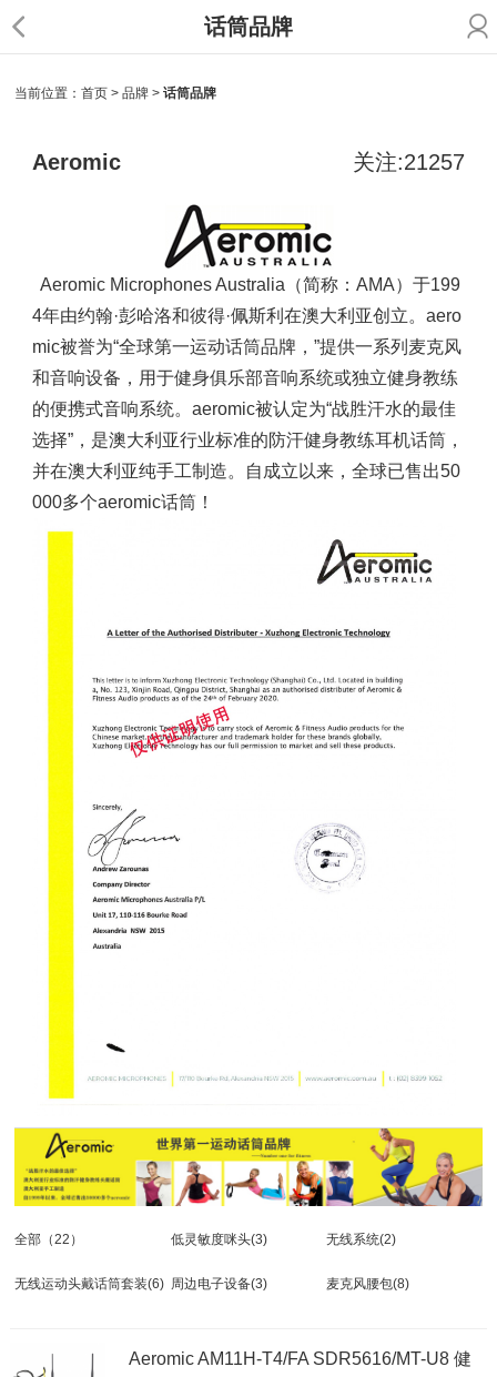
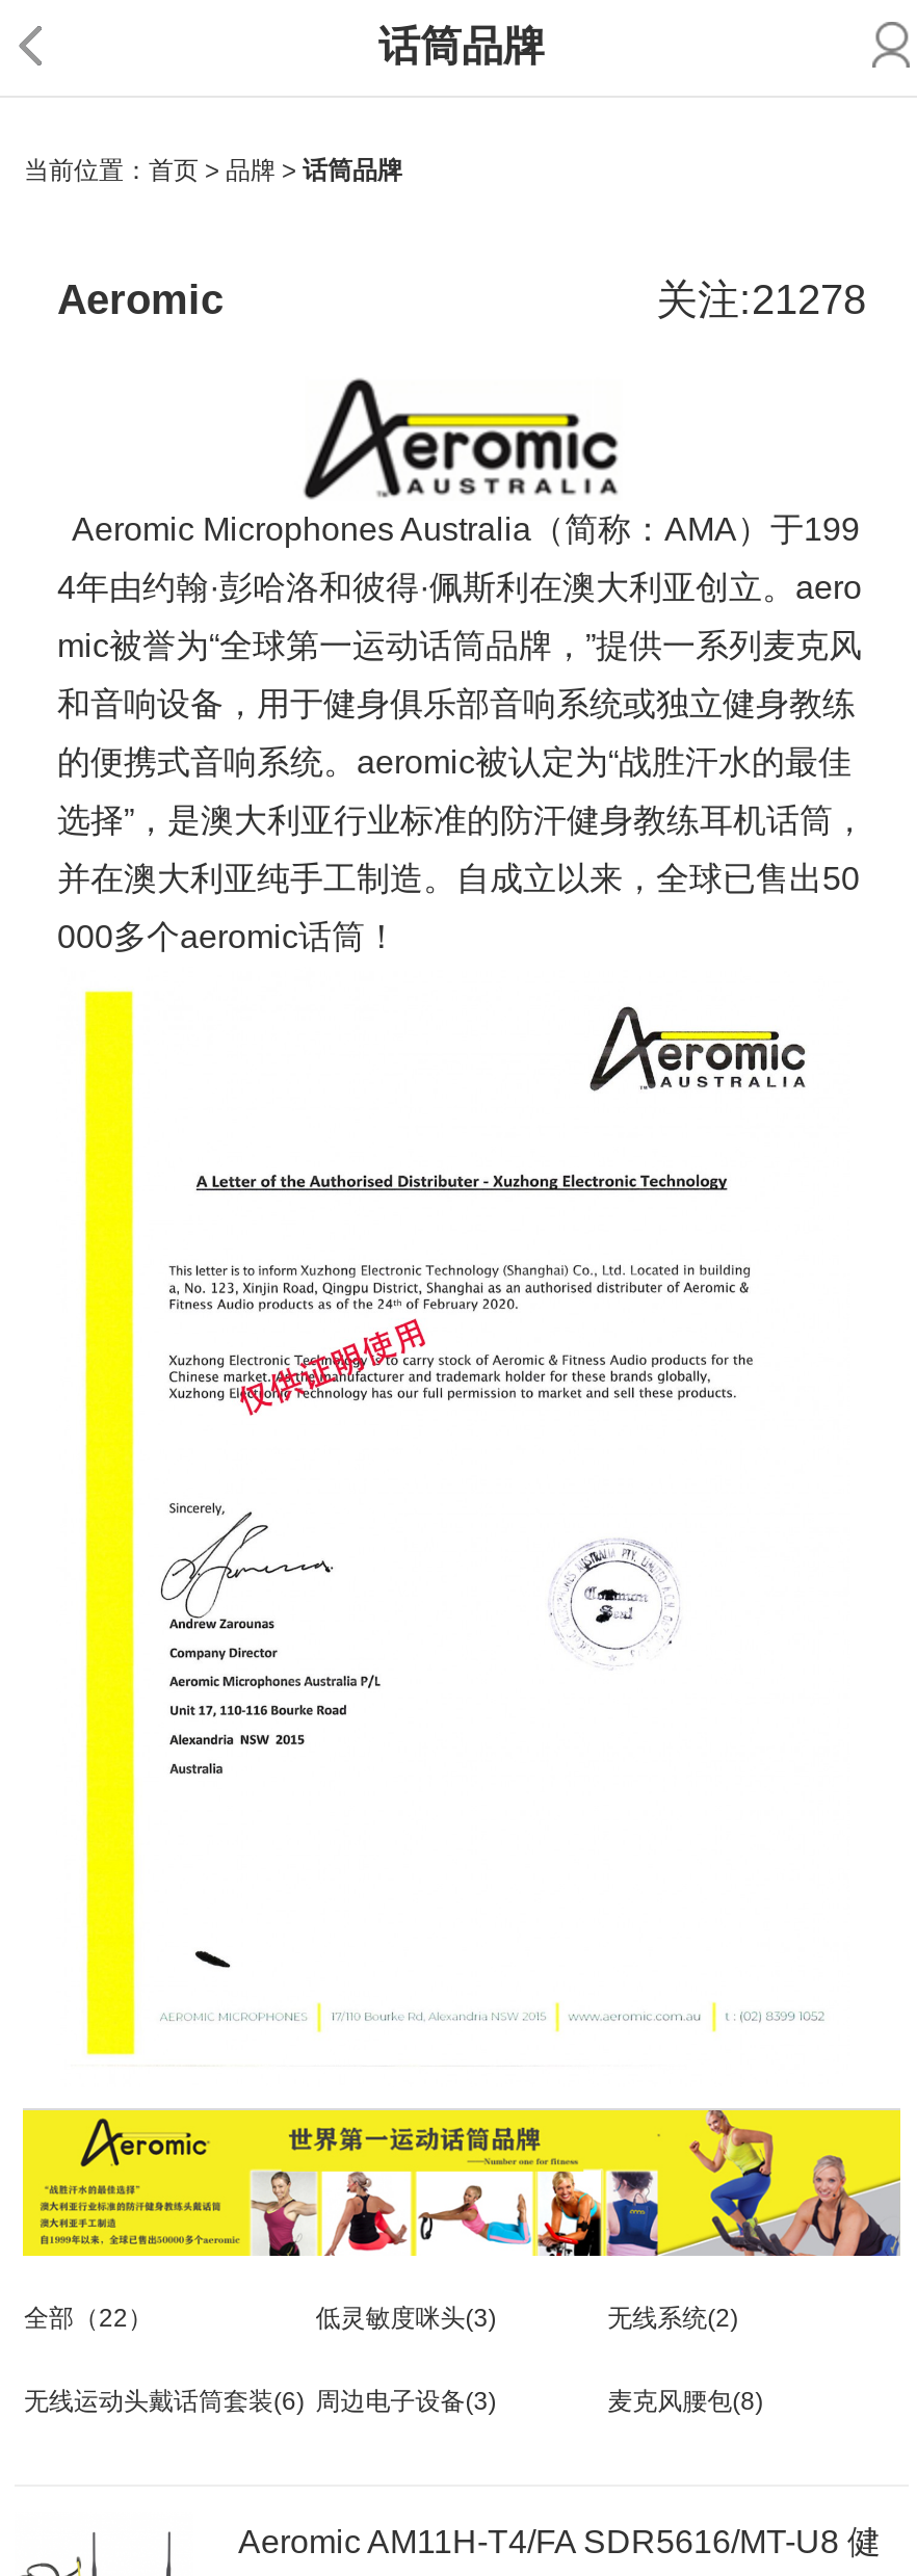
- 关注:21257
+ 关注:21278
